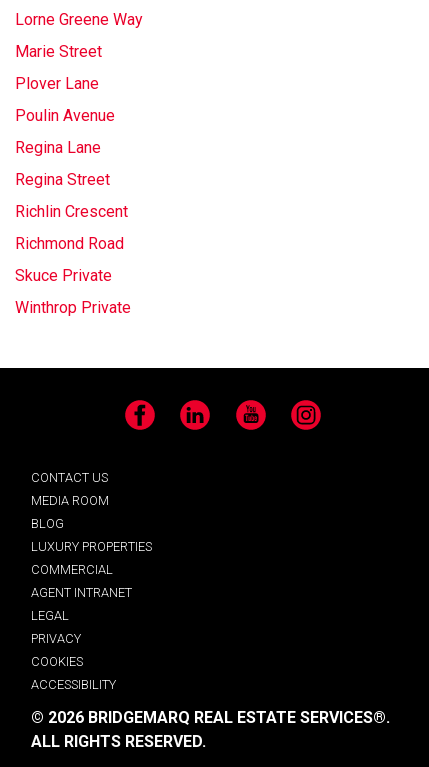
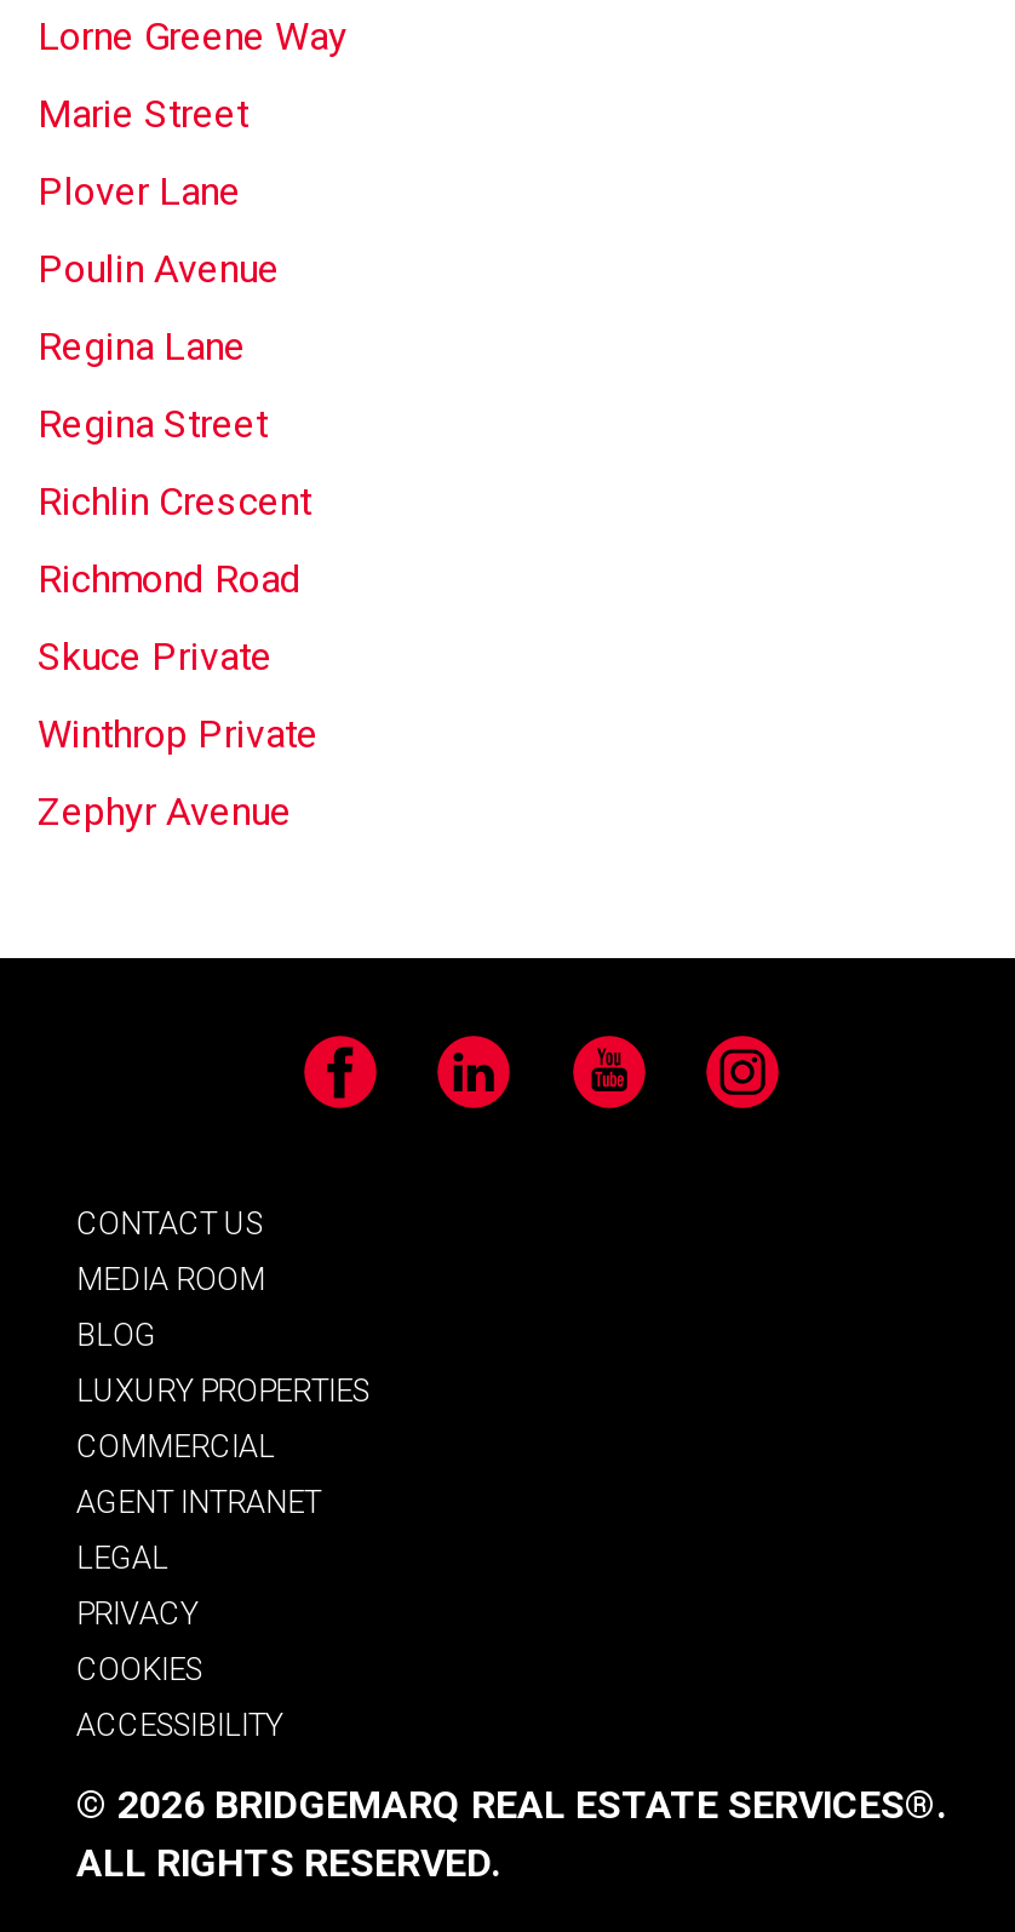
+ Zephyr Avenue
